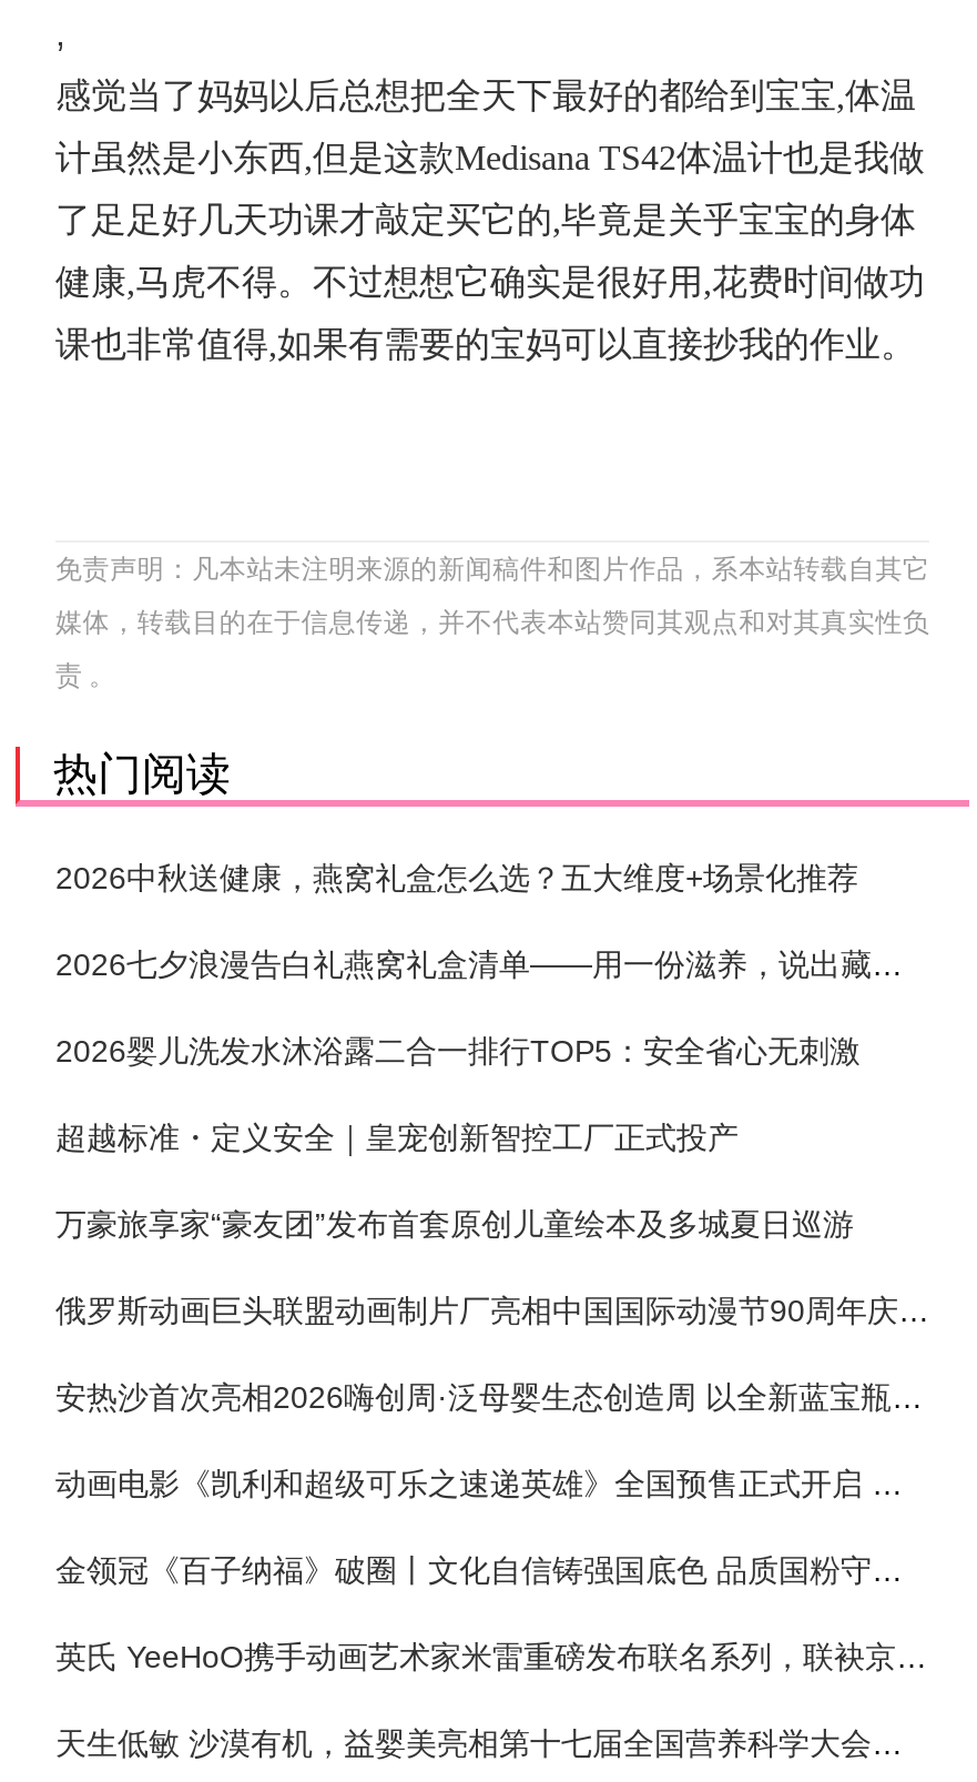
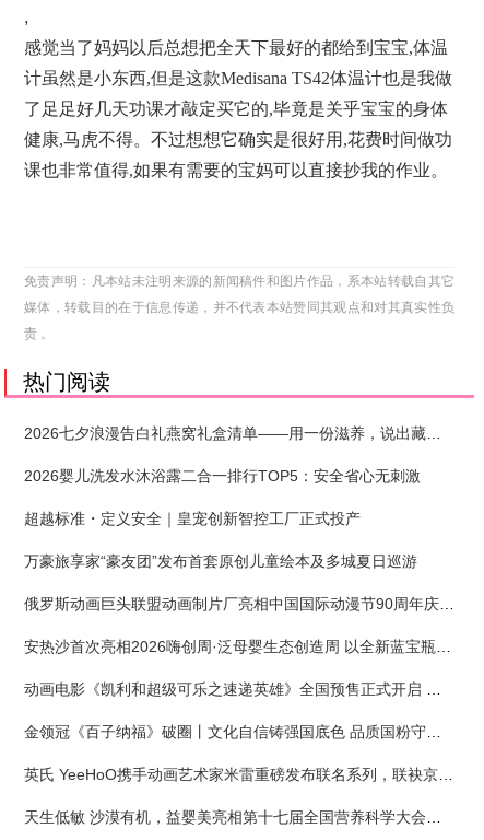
- 2026中秋送健康，燕窝礼盒怎么选？五大维度+场景化推荐
